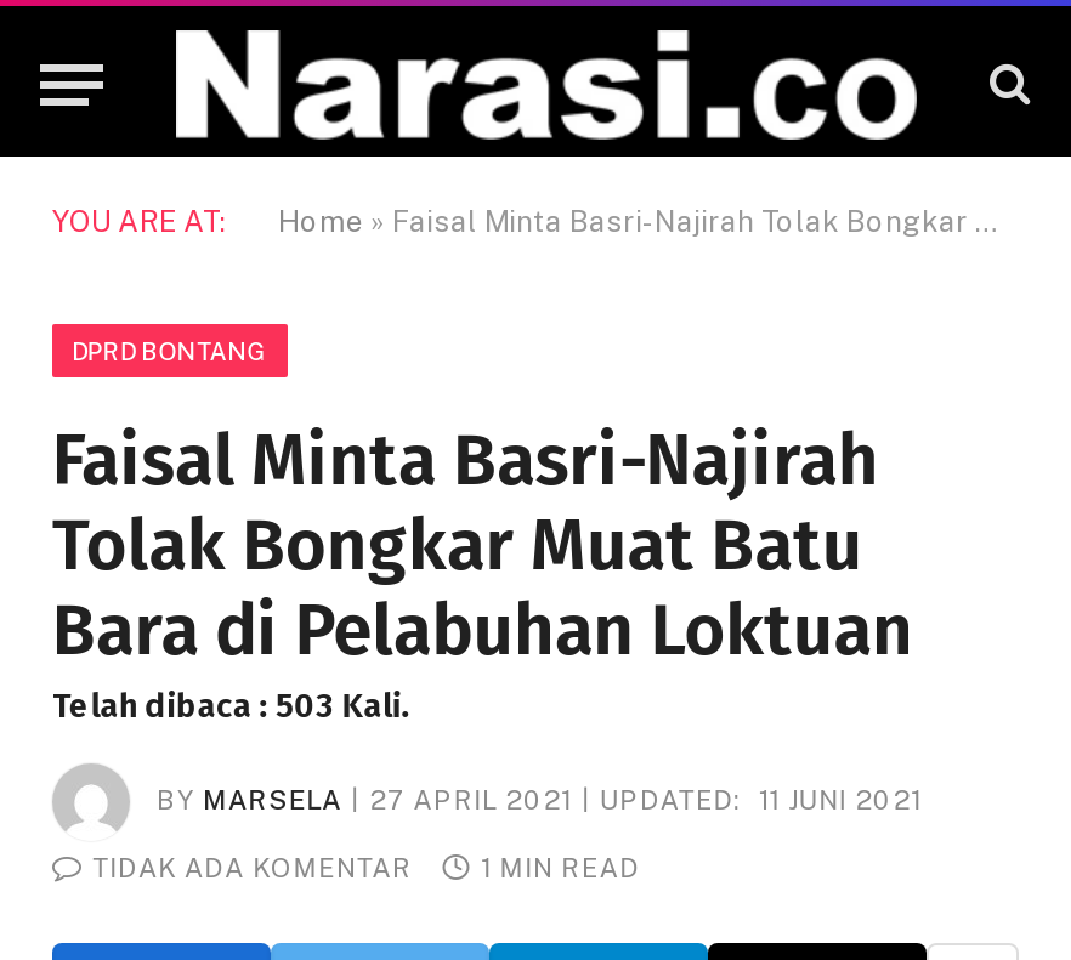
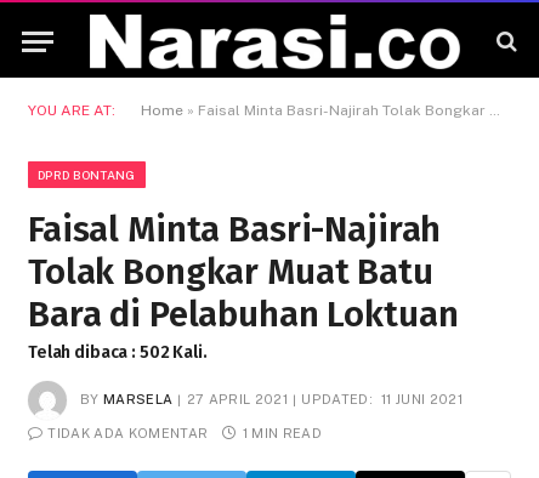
- Telah dibaca : 503 Kali.
+ Telah dibaca : 502 Kali.
